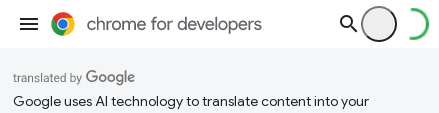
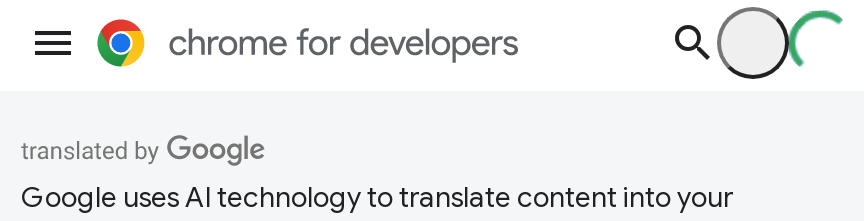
- [image]
+ [image]
